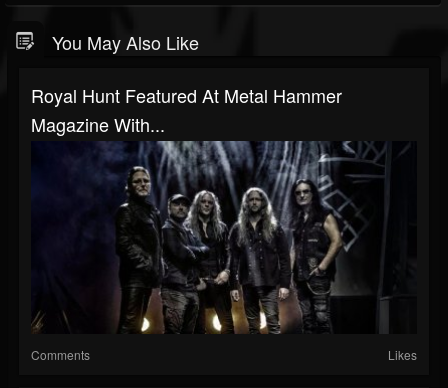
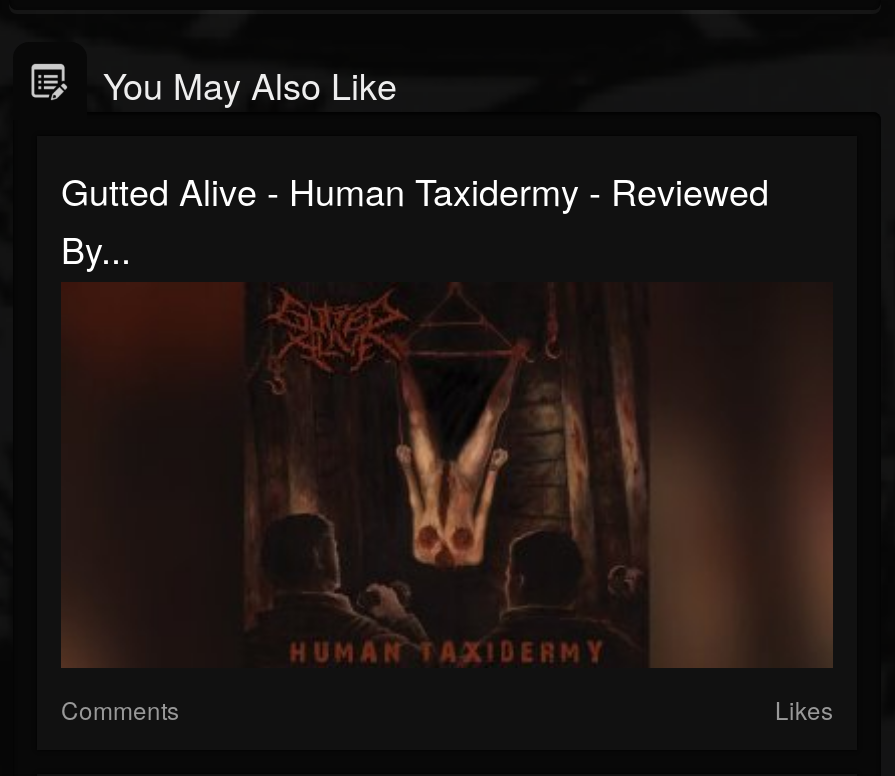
- Royal Hunt Featured At Metal Hammer
- Magazine With...
+ Gutted Alive - Human Taxidermy - Reviewed
+ By...

- [image]
+ [image]
